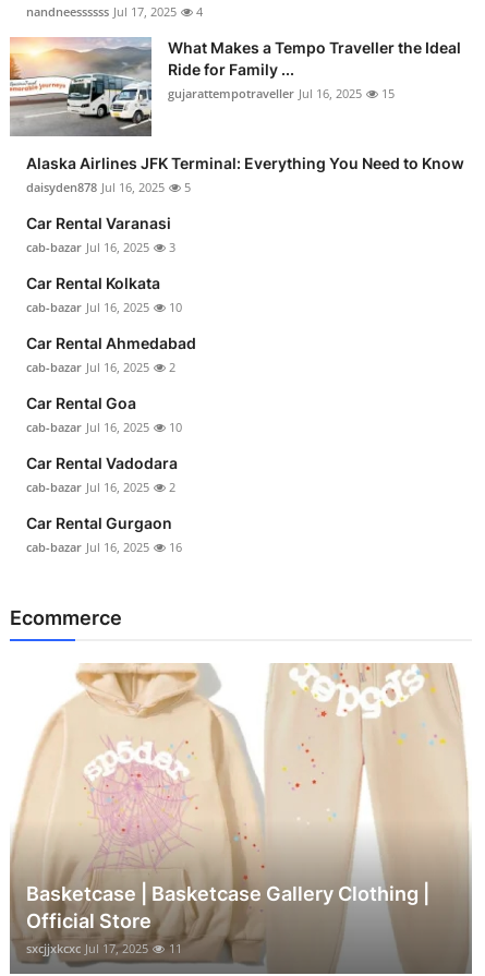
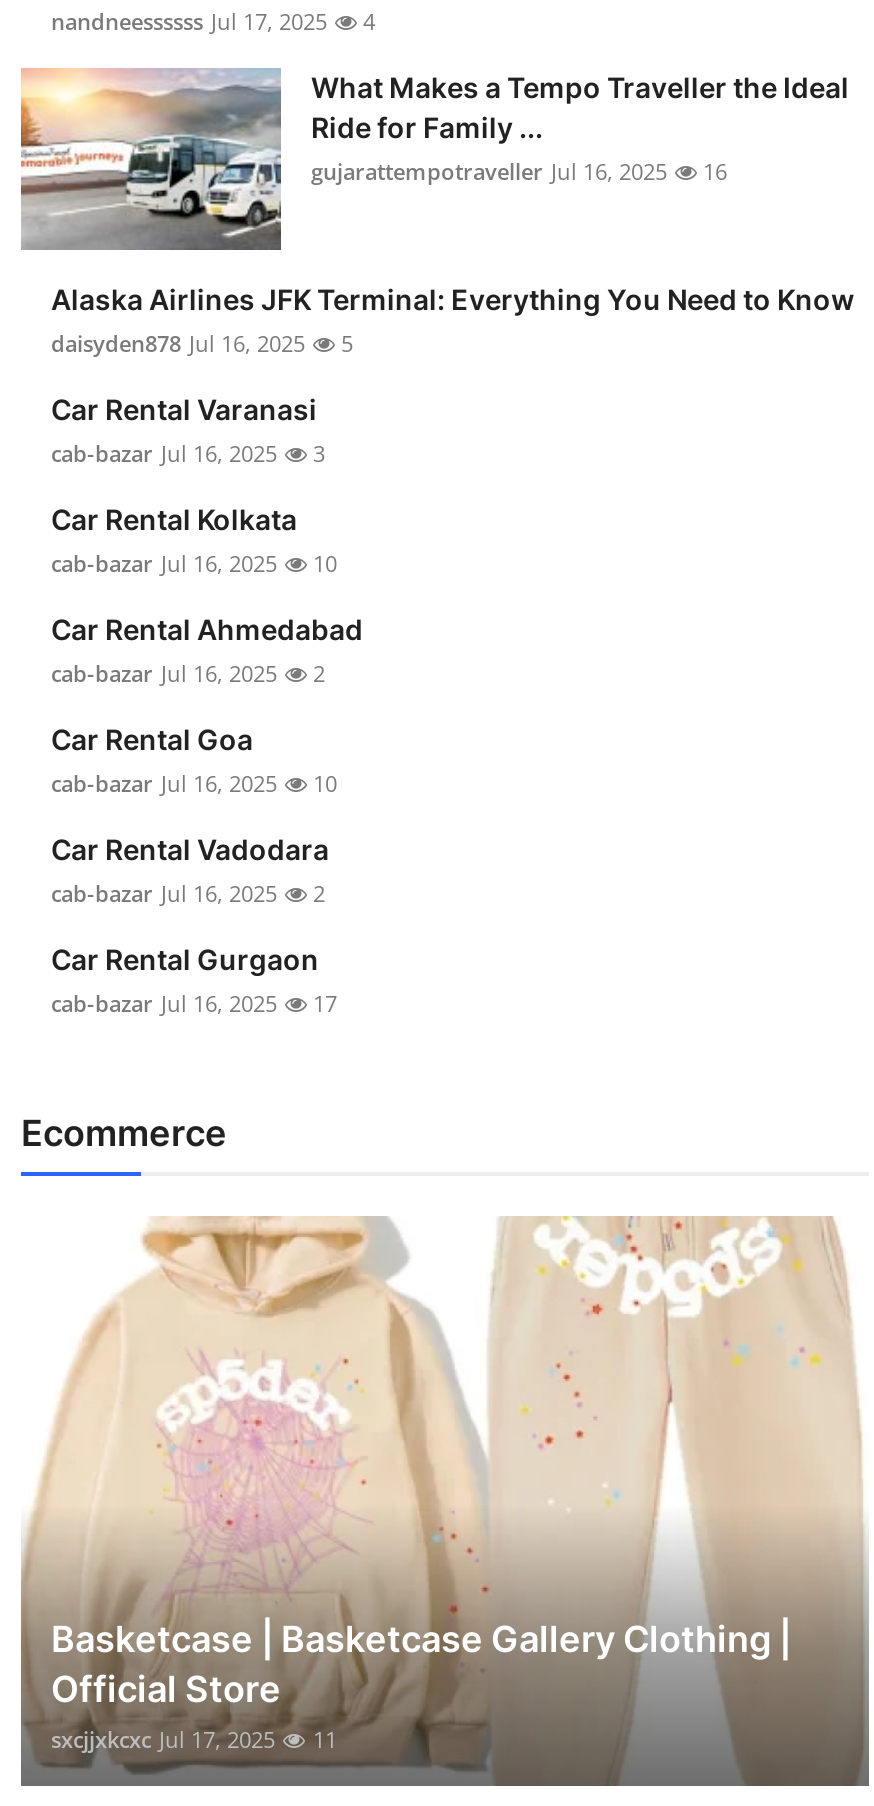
- gujarattempotraveller Jul 16, 2025 15
+ gujarattempotraveller Jul 16, 2025 16

- cab-bazar Jul 16, 2025 16
+ cab-bazar Jul 16, 2025 17
